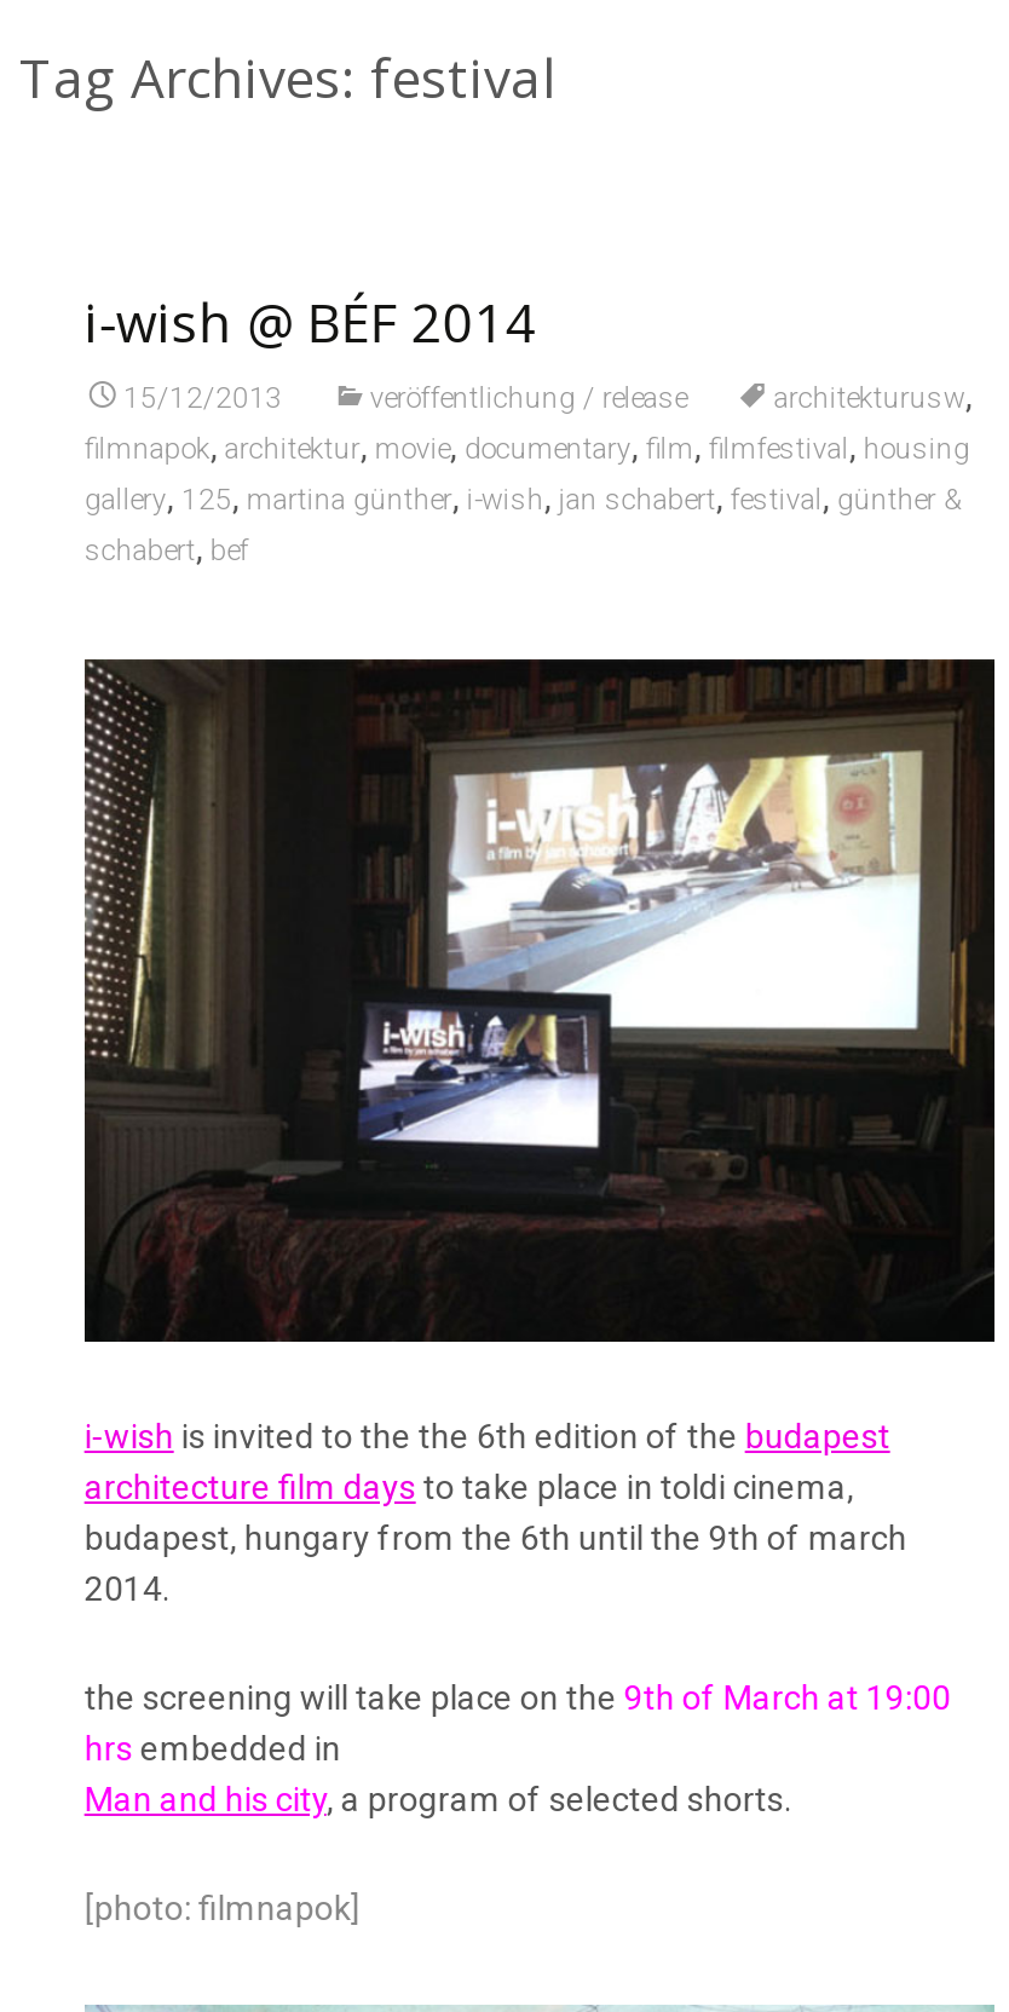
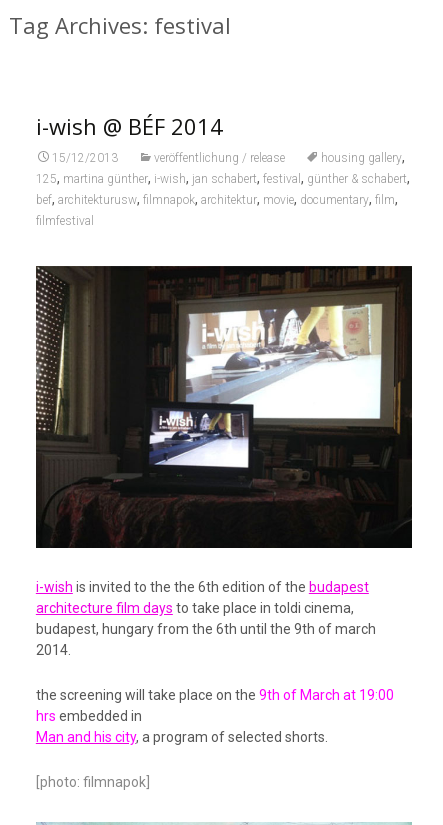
- architekturusw,
- filmnapok, architektur, movie, documentary, film, filmfestival, housing
- gallery, 125, martina günther, i-wish, jan schabert, festival, günther &
- schabert, bef
+ housing gallery,
+ 125, martina günther, i-wish, jan schabert, festival, günther & schabert,
+ bef, architekturusw, filmnapok, architektur, movie, documentary, film,
+ filmfestival
